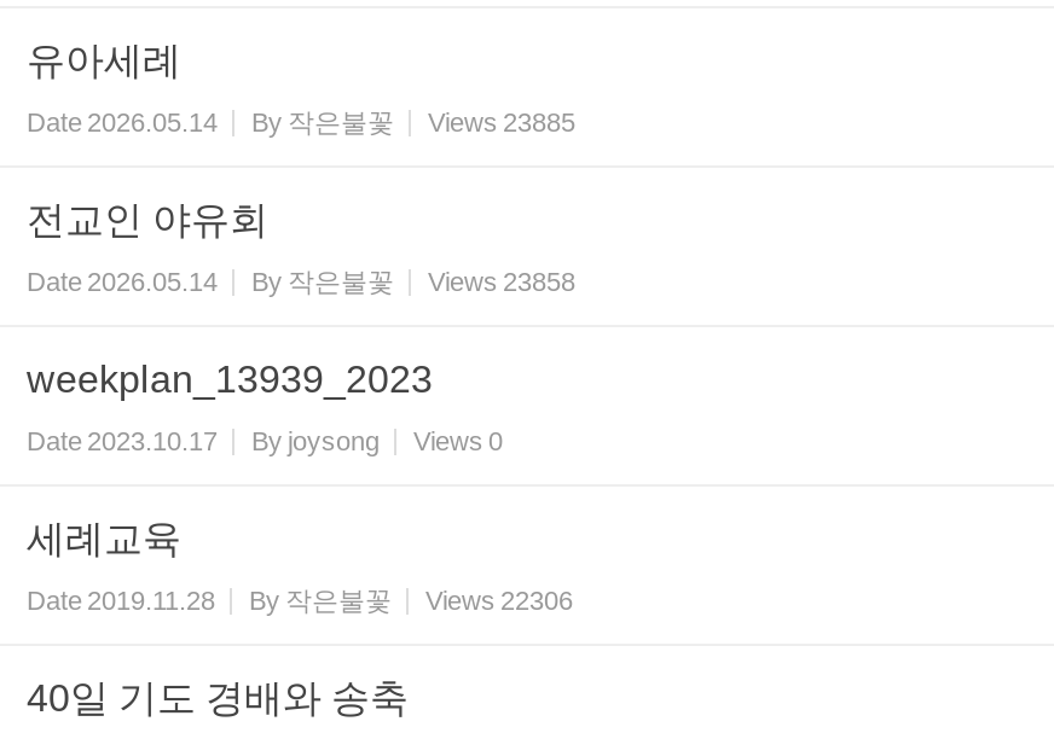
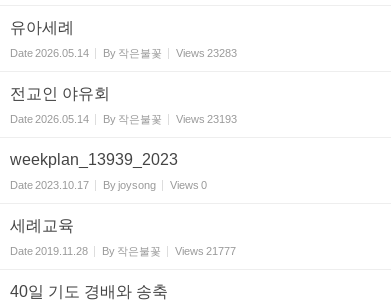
- Date 2026.05.14 By 작은불꽃 Views 23885
+ Date 2026.05.14 By 작은불꽃 Views 23283

- Date 2026.05.14 By 작은불꽃 Views 23858
+ Date 2026.05.14 By 작은불꽃 Views 23193

- Date 2019.11.28 By 작은불꽃 Views 22306
+ Date 2019.11.28 By 작은불꽃 Views 21777
